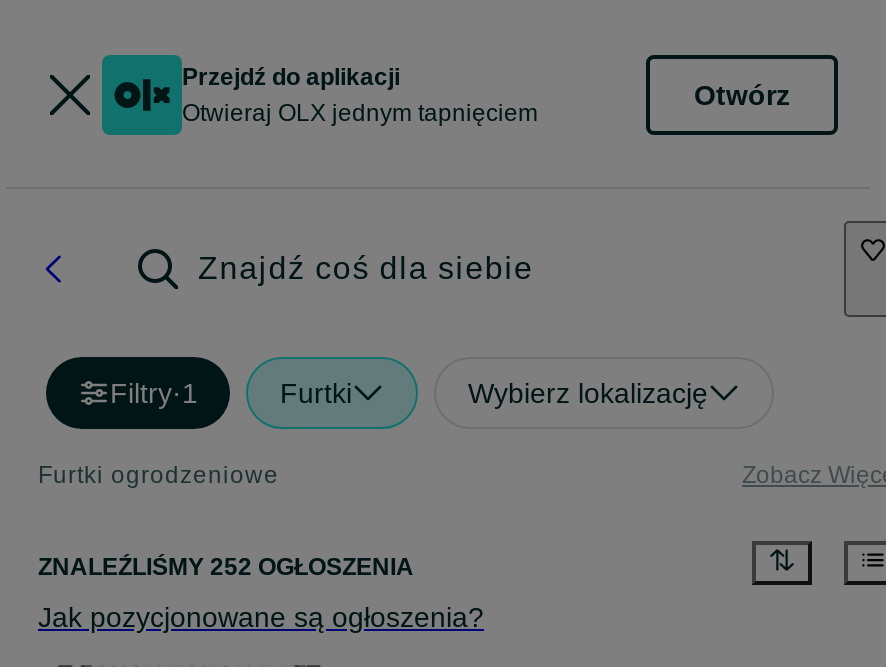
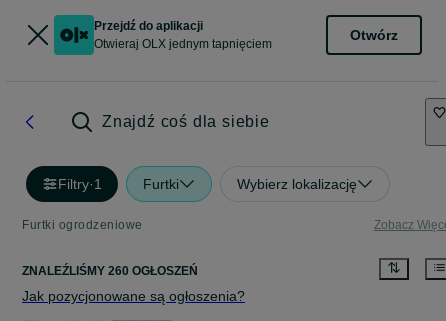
- ZNALEŹLIŚMY 252 OGŁOSZENIA
+ ZNALEŹLIŚMY 260 OGŁOSZEŃ
